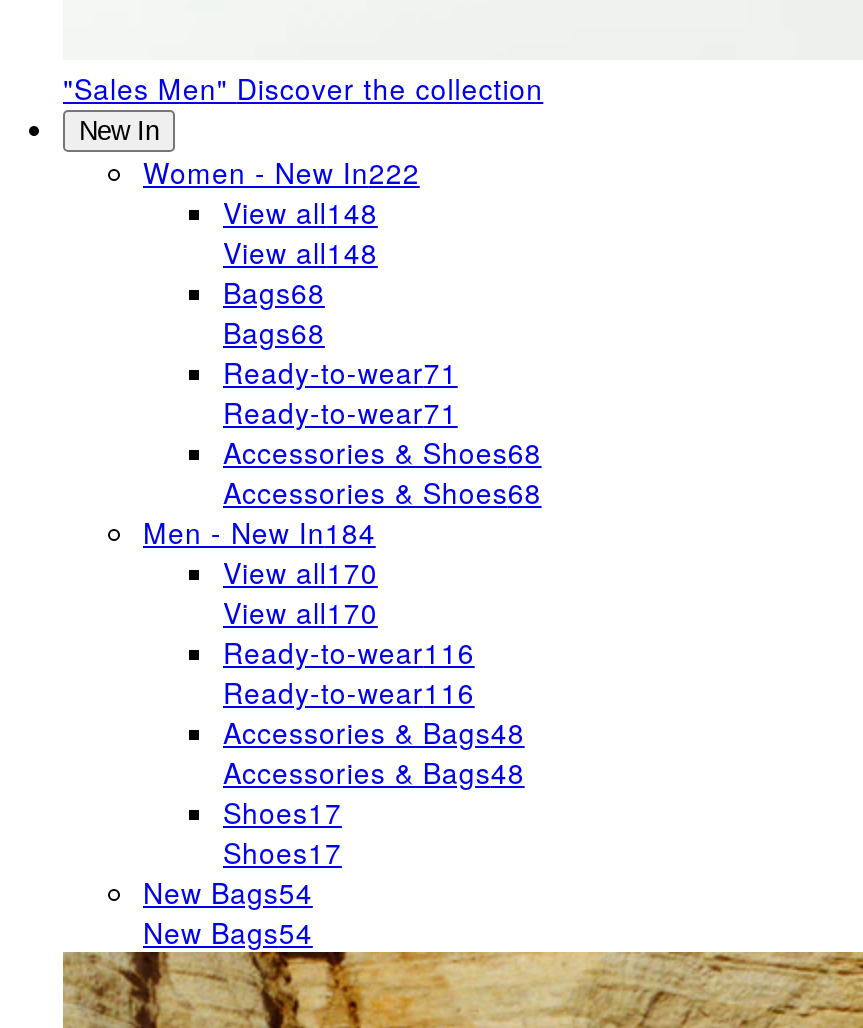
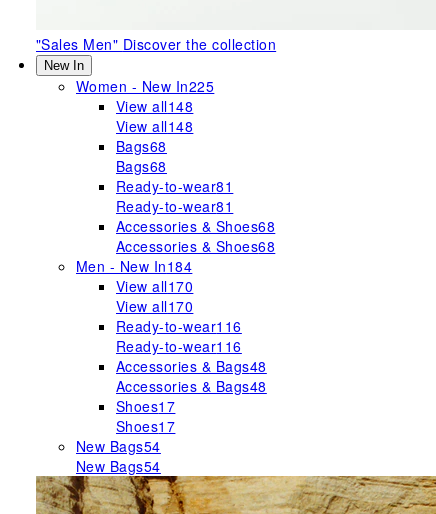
- Women - New In222
+ Women - New In225

- Ready-to-wear71
+ Ready-to-wear81

- Ready-to-wear71
+ Ready-to-wear81
